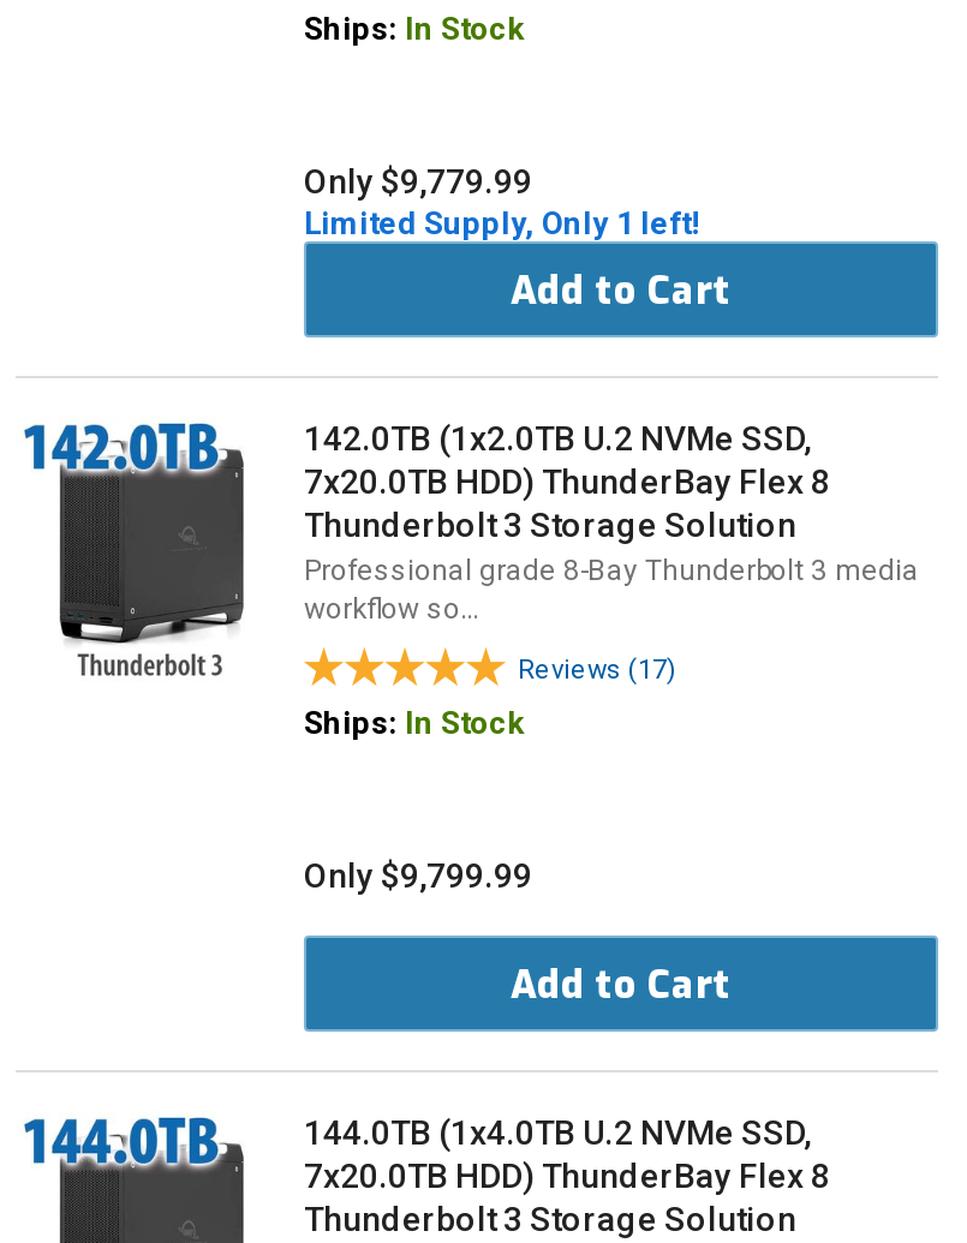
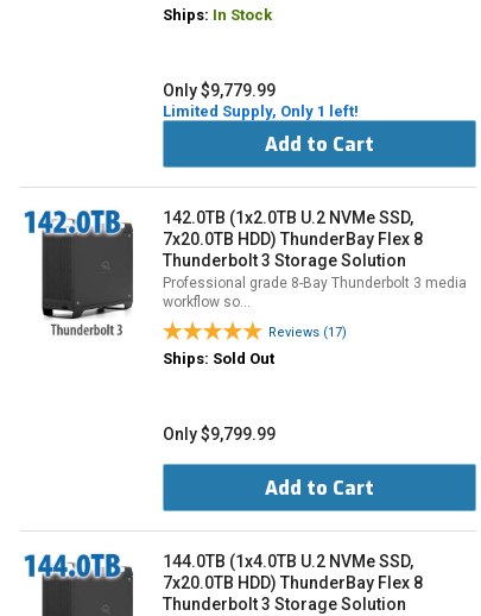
- Ships: In Stock
+ Ships: Sold Out
